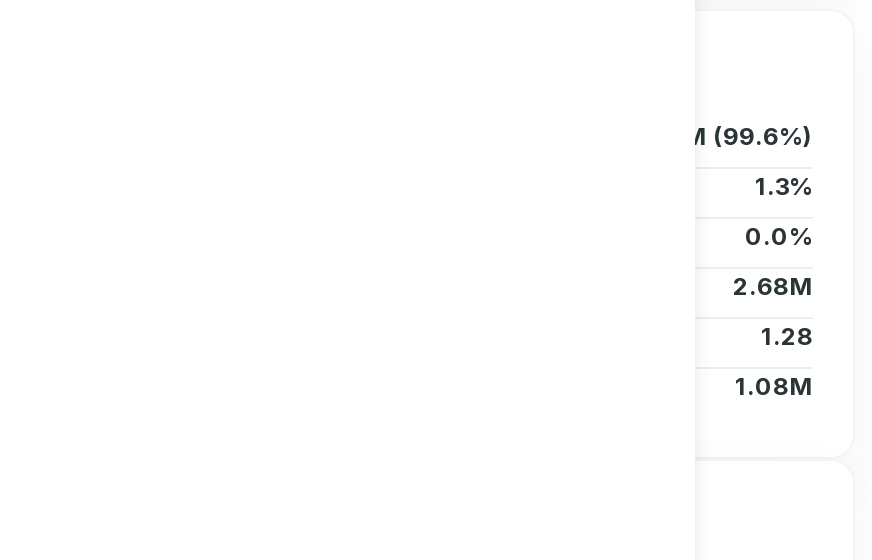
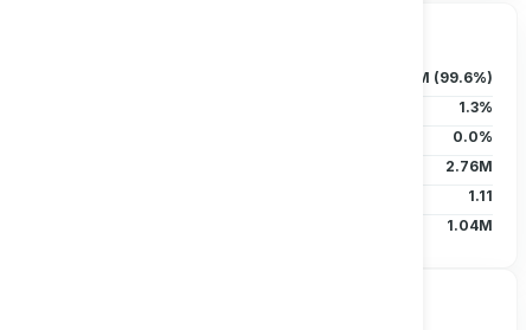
- 2.68M
+ 2.76M

- 1.28
+ 1.11

- 1.08M
+ 1.04M
